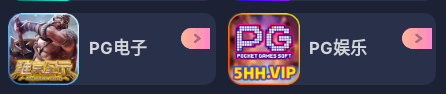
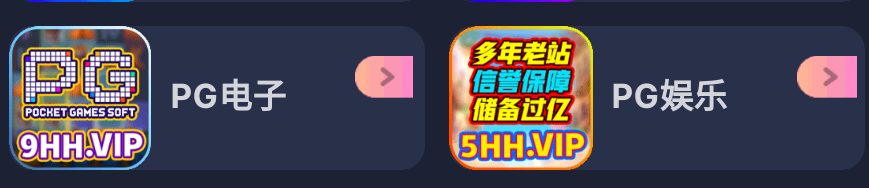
- [image]
+ [image]

- [image]
+ [image]
